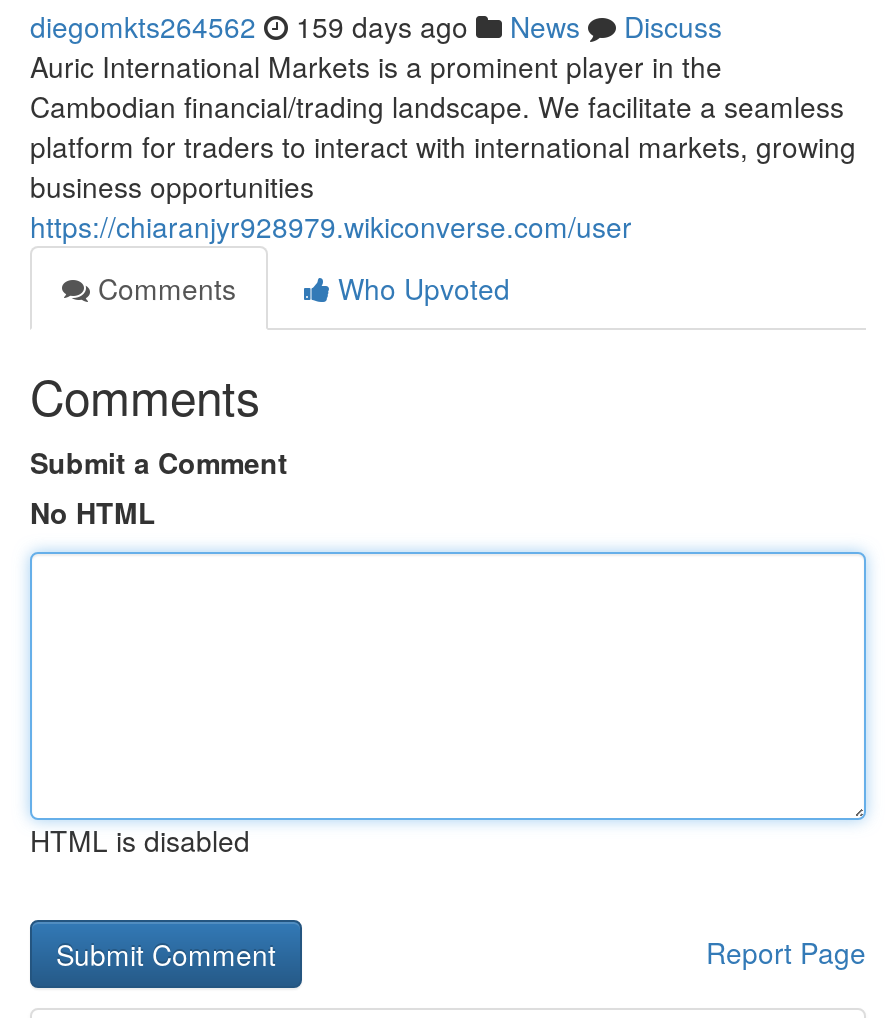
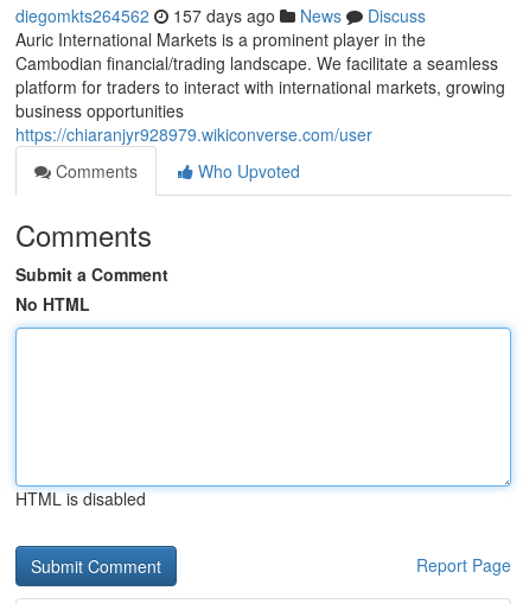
- diegomkts264562 159 days ago News Discuss
+ diegomkts264562 157 days ago News Discuss
